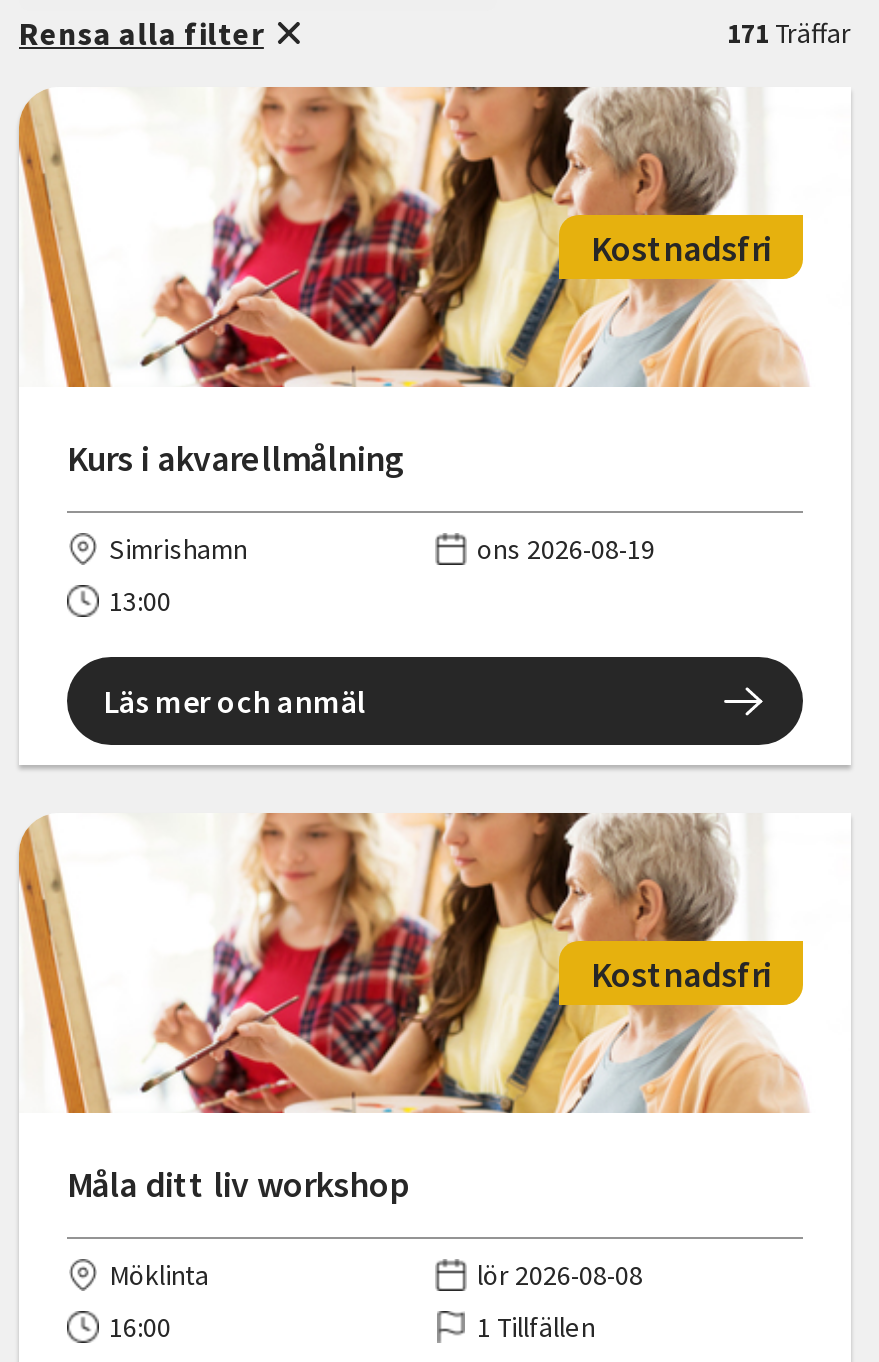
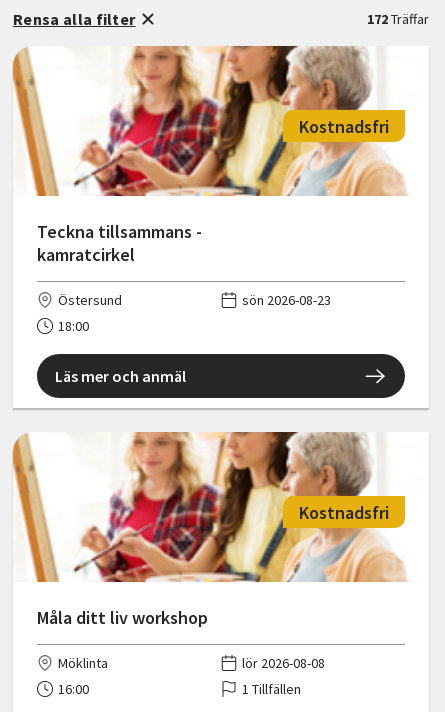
- 171 Träffar
+ 172 Träffar

- Kurs i akvarellmålning
+ Teckna tillsammans -
+ kamratcirkel

- Simrishamn
- ons 2026-08-19
- 13:00
+ Östersund
+ sön 2026-08-23
+ 18:00
